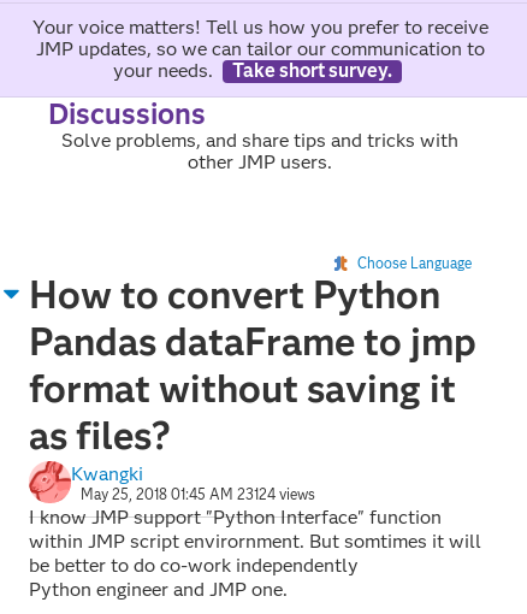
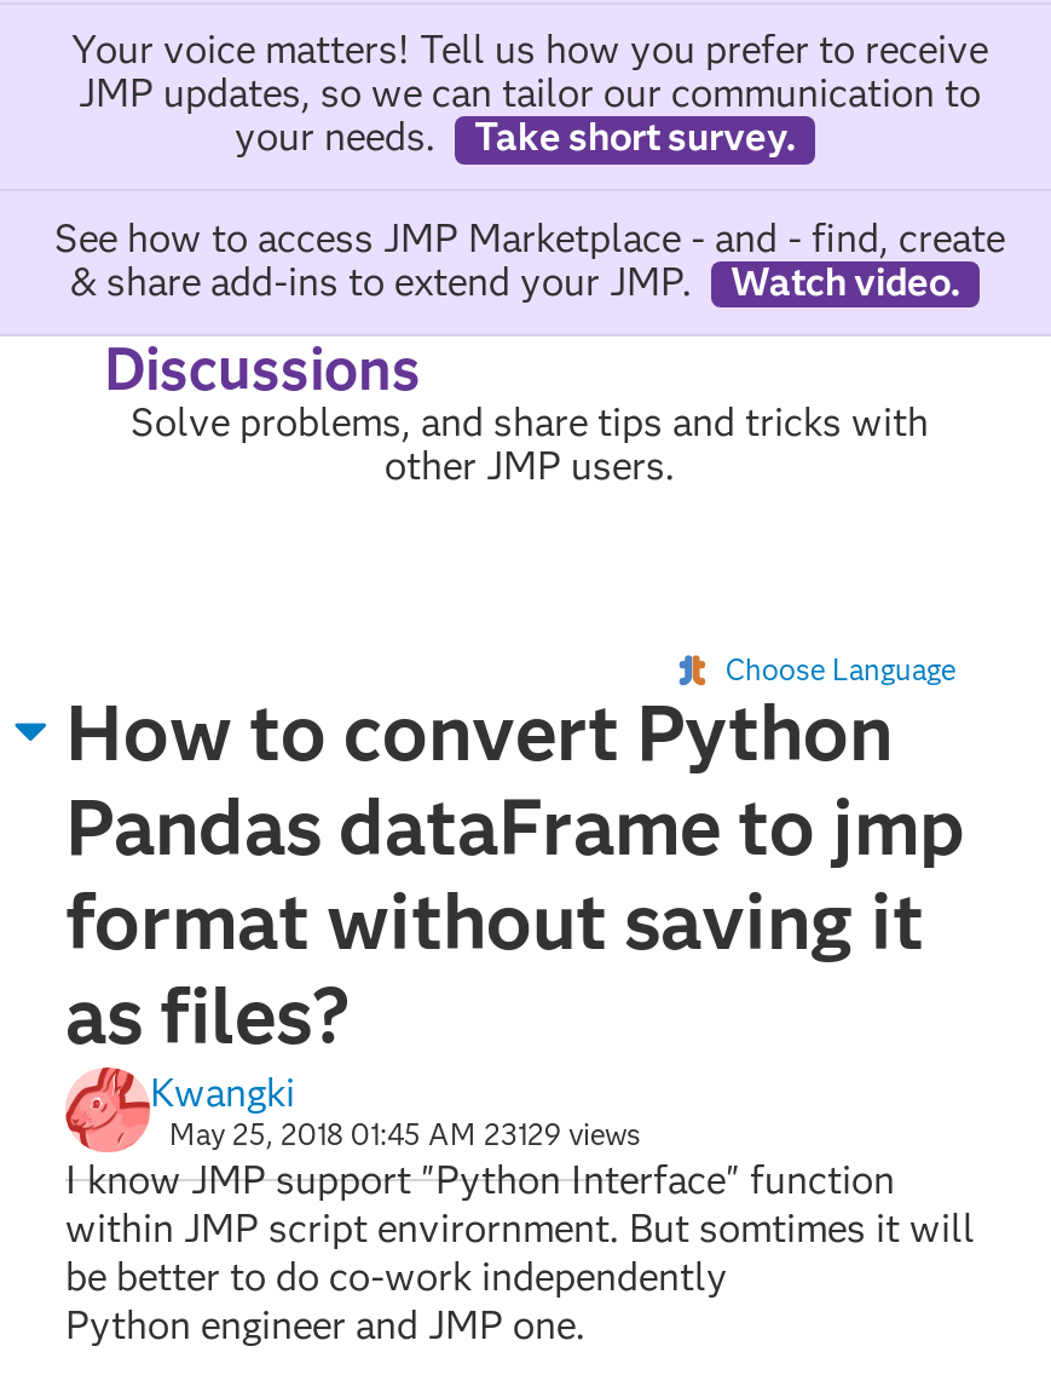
+ See how to access JMP Marketplace - and - find, create
+ & share add-ins to extend your JMP.
+ Watch video.

- May 25, 2018 01:45 AM 23124 views
+ May 25, 2018 01:45 AM 23129 views
